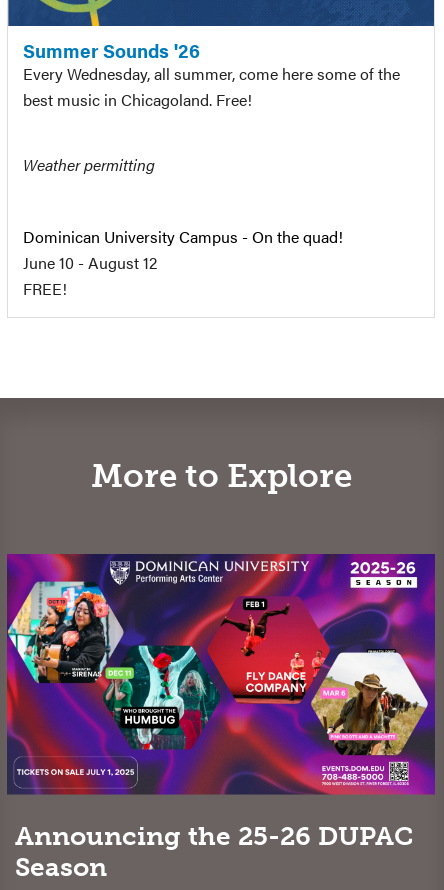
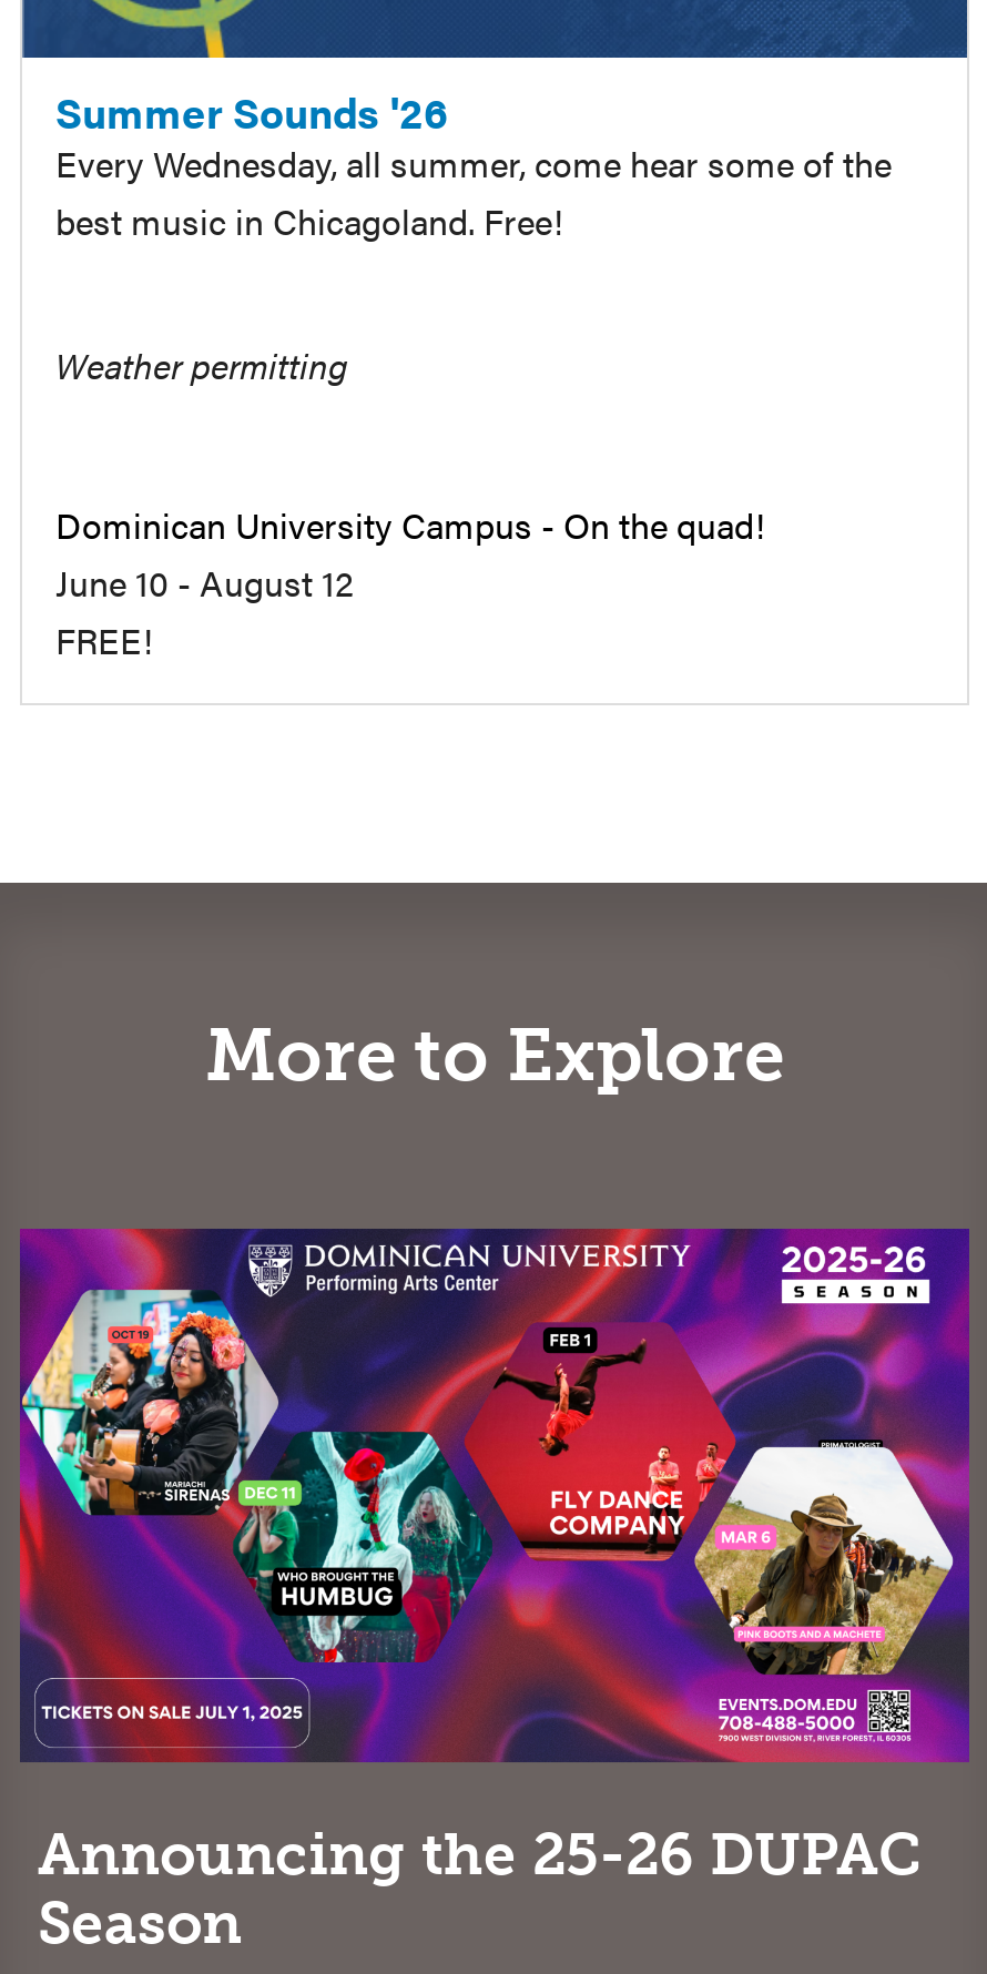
- Every Wednesday, all summer, come here some of the
+ Every Wednesday, all summer, come hear some of the
